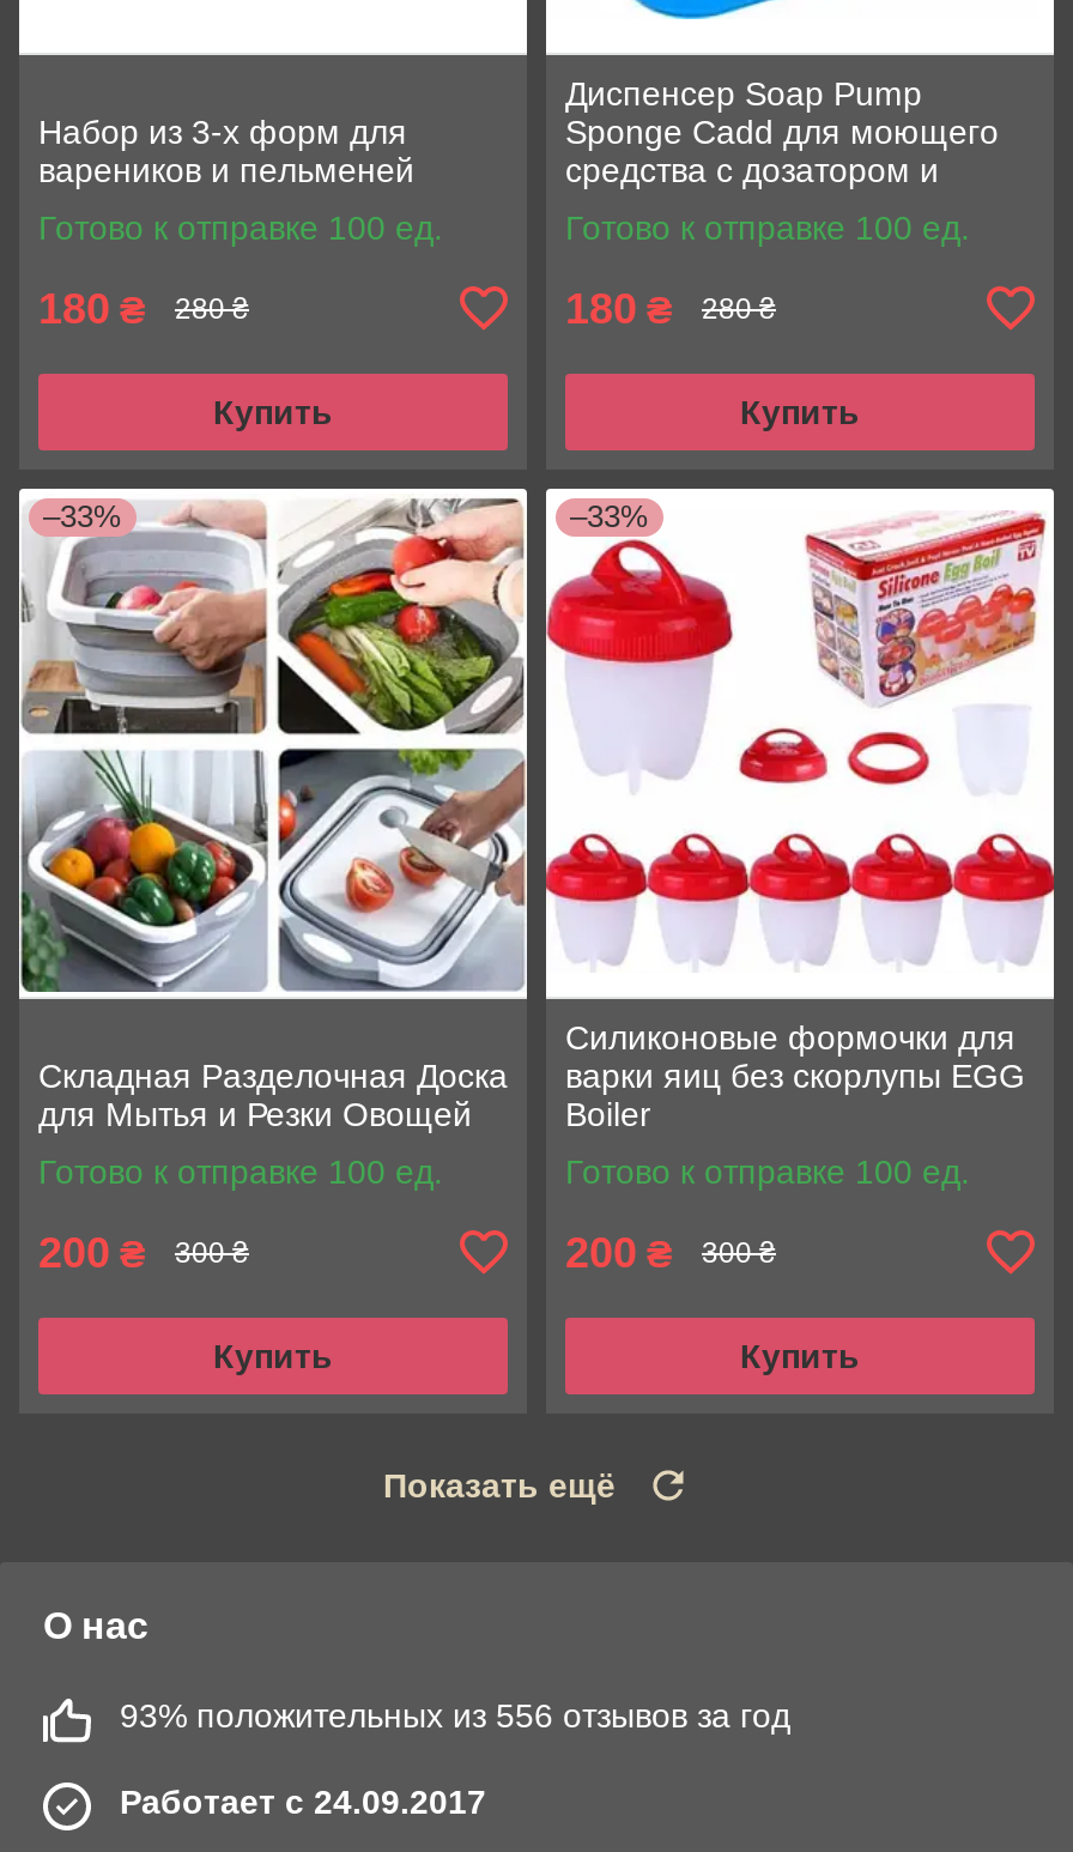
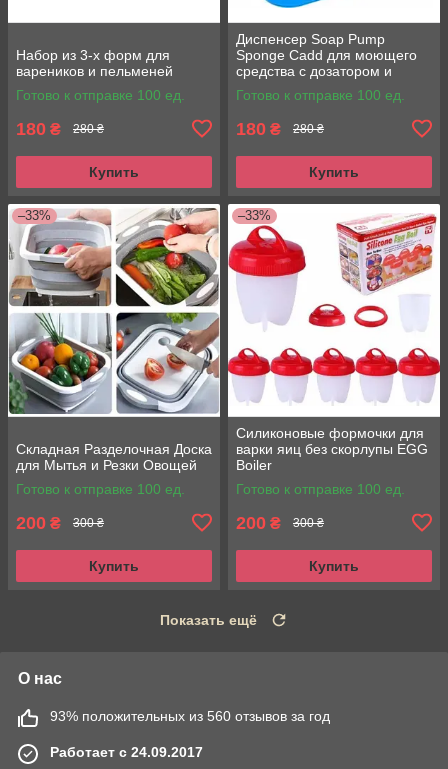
- 93% положительных из 556 отзывов за год
+ 93% положительных из 560 отзывов за год
